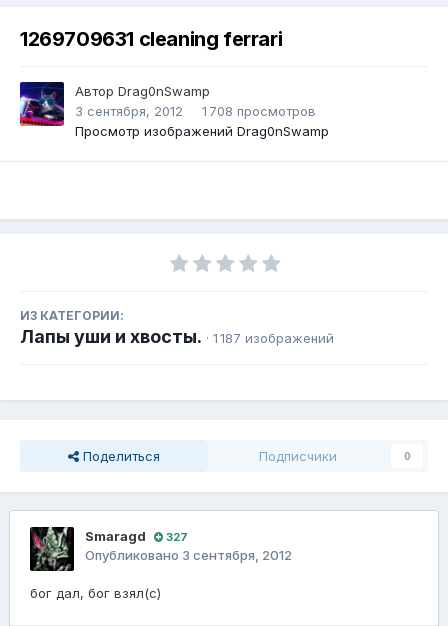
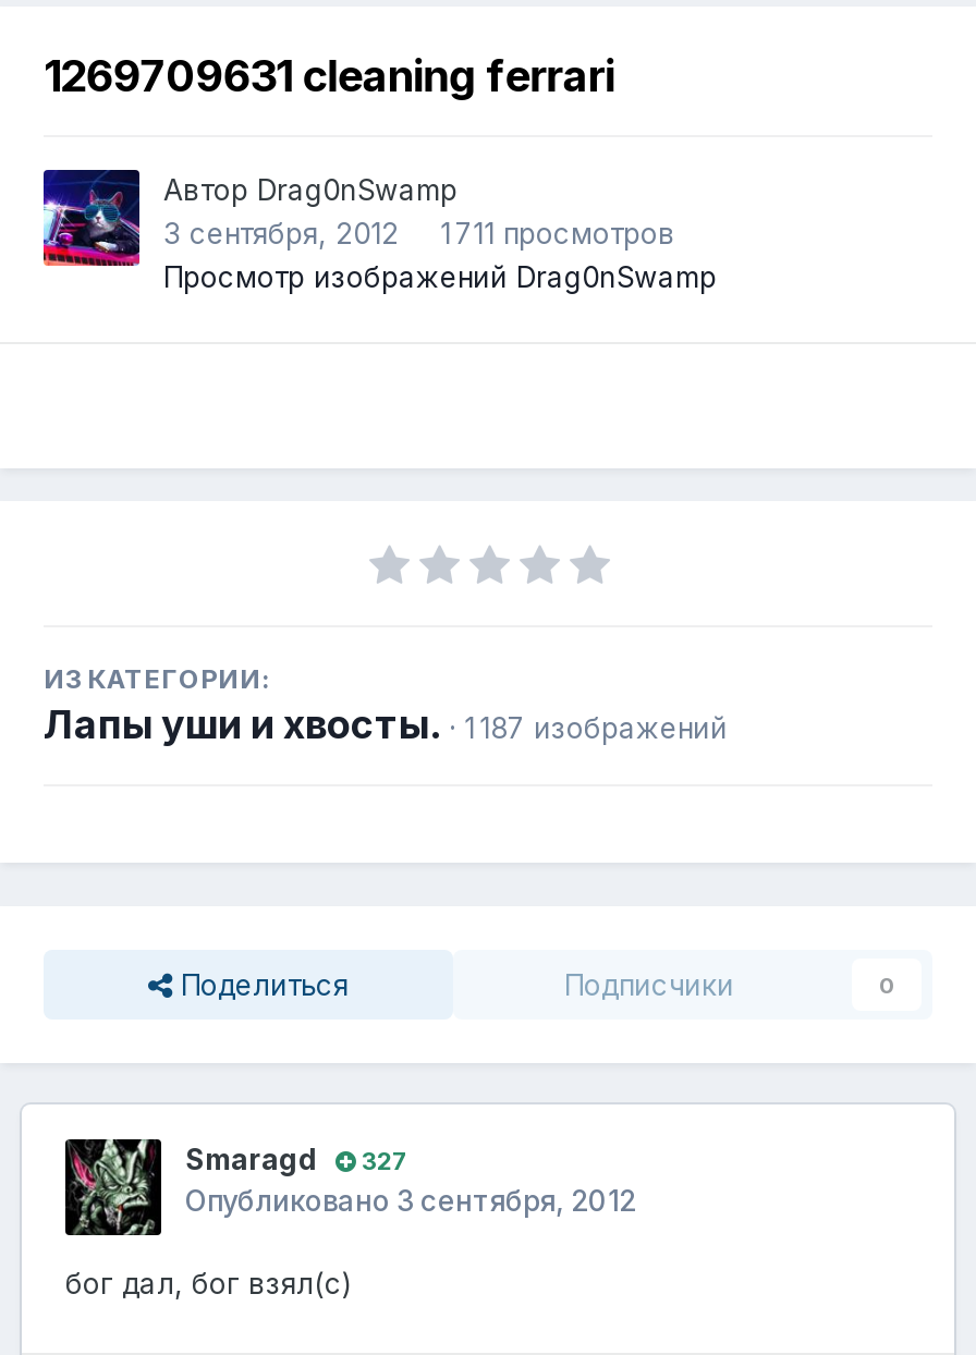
- 1 708 просмотров
+ 1 711 просмотров
